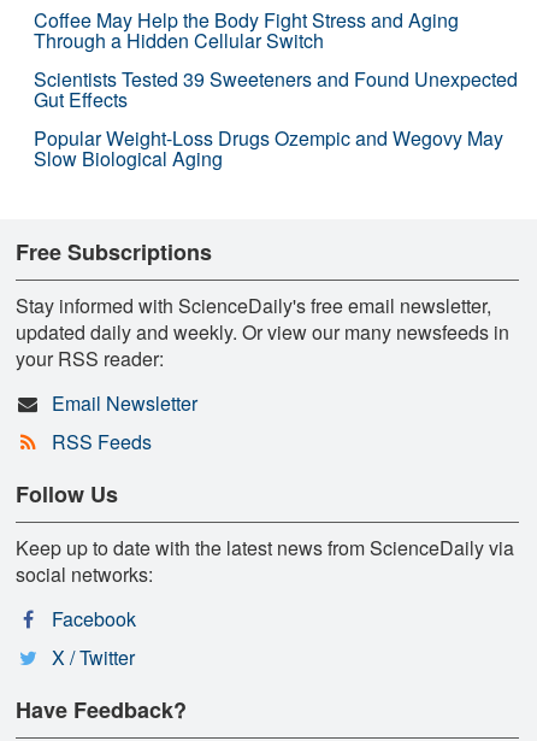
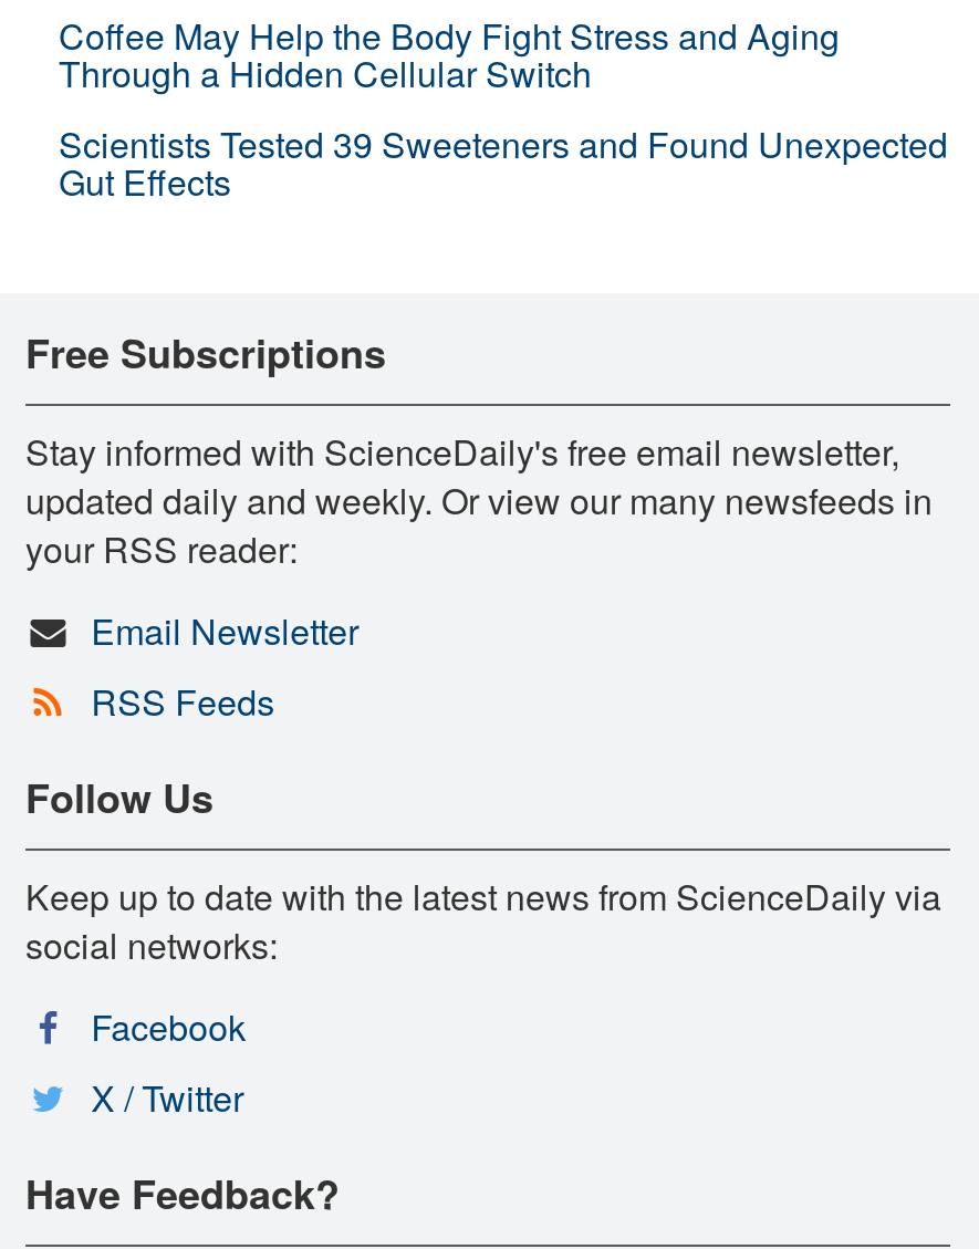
- Popular Weight-Loss Drugs Ozempic and Wegovy May
- Slow Biological Aging
